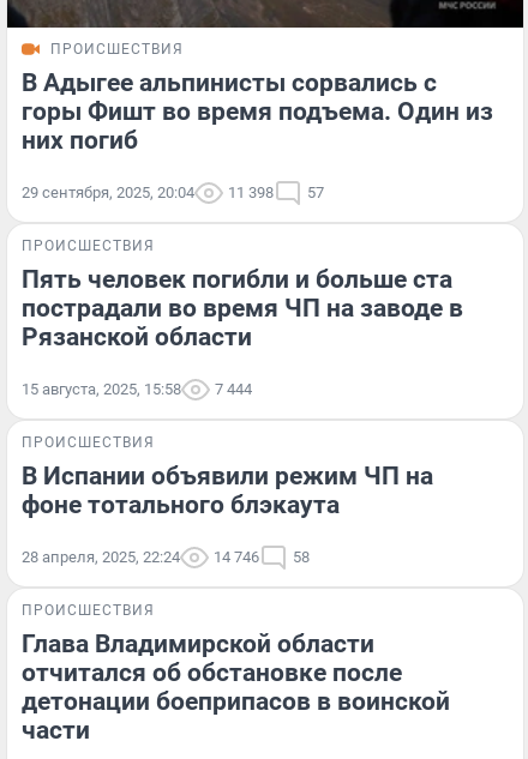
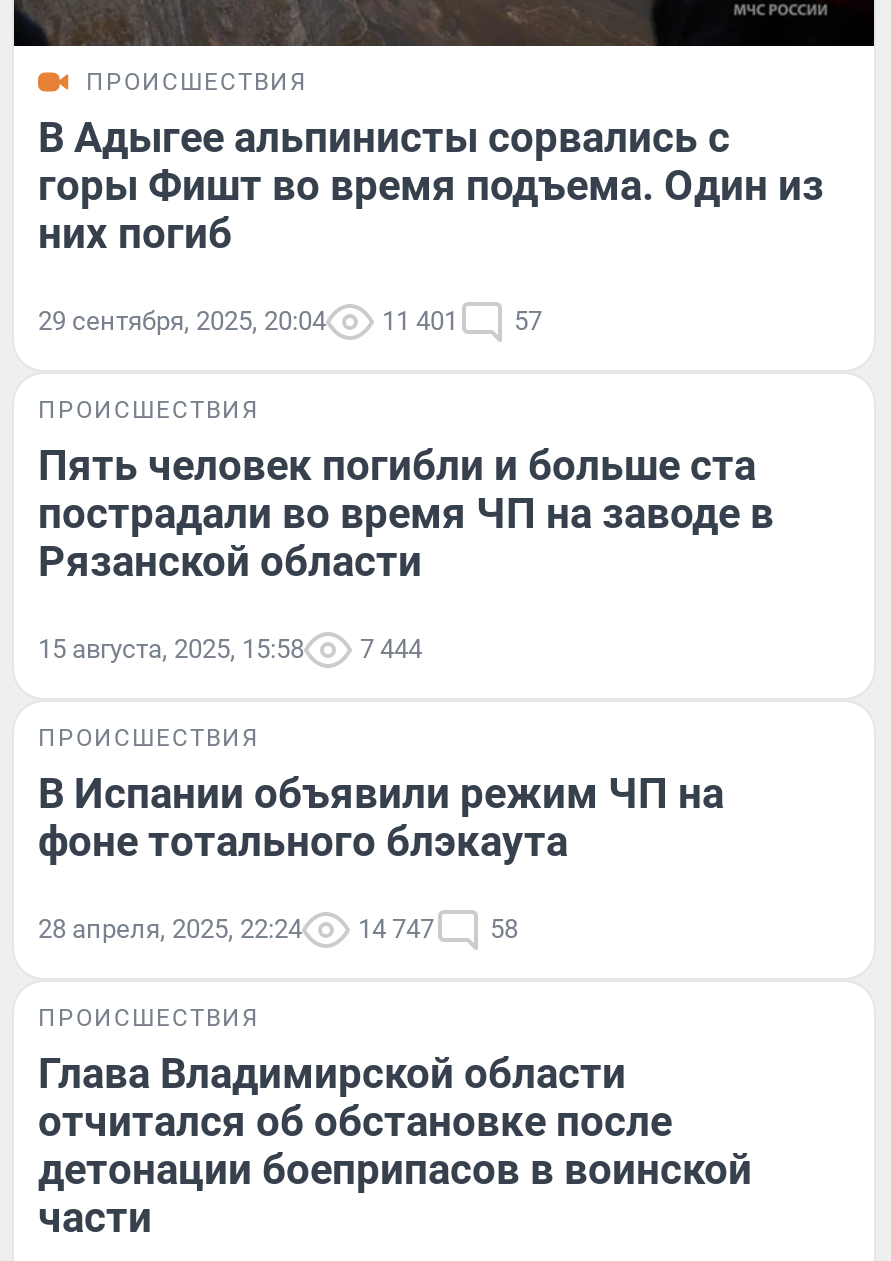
- 29 сентября, 2025, 20:04 11 398 57
+ 29 сентября, 2025, 20:04 11 401 57

- 28 апреля, 2025, 22:24 14 746 58
+ 28 апреля, 2025, 22:24 14 747 58
